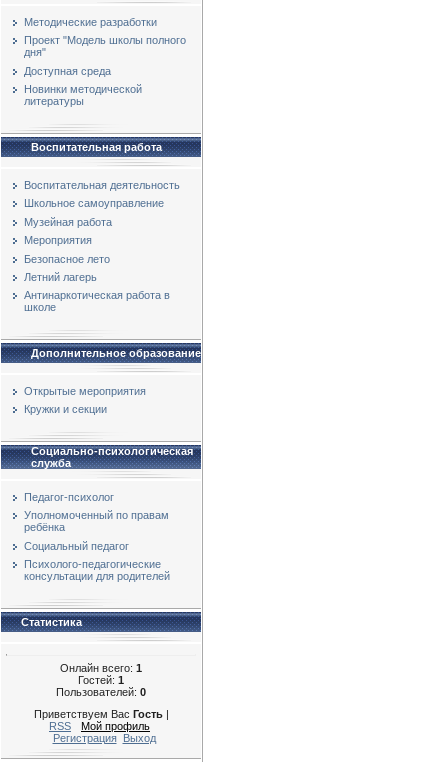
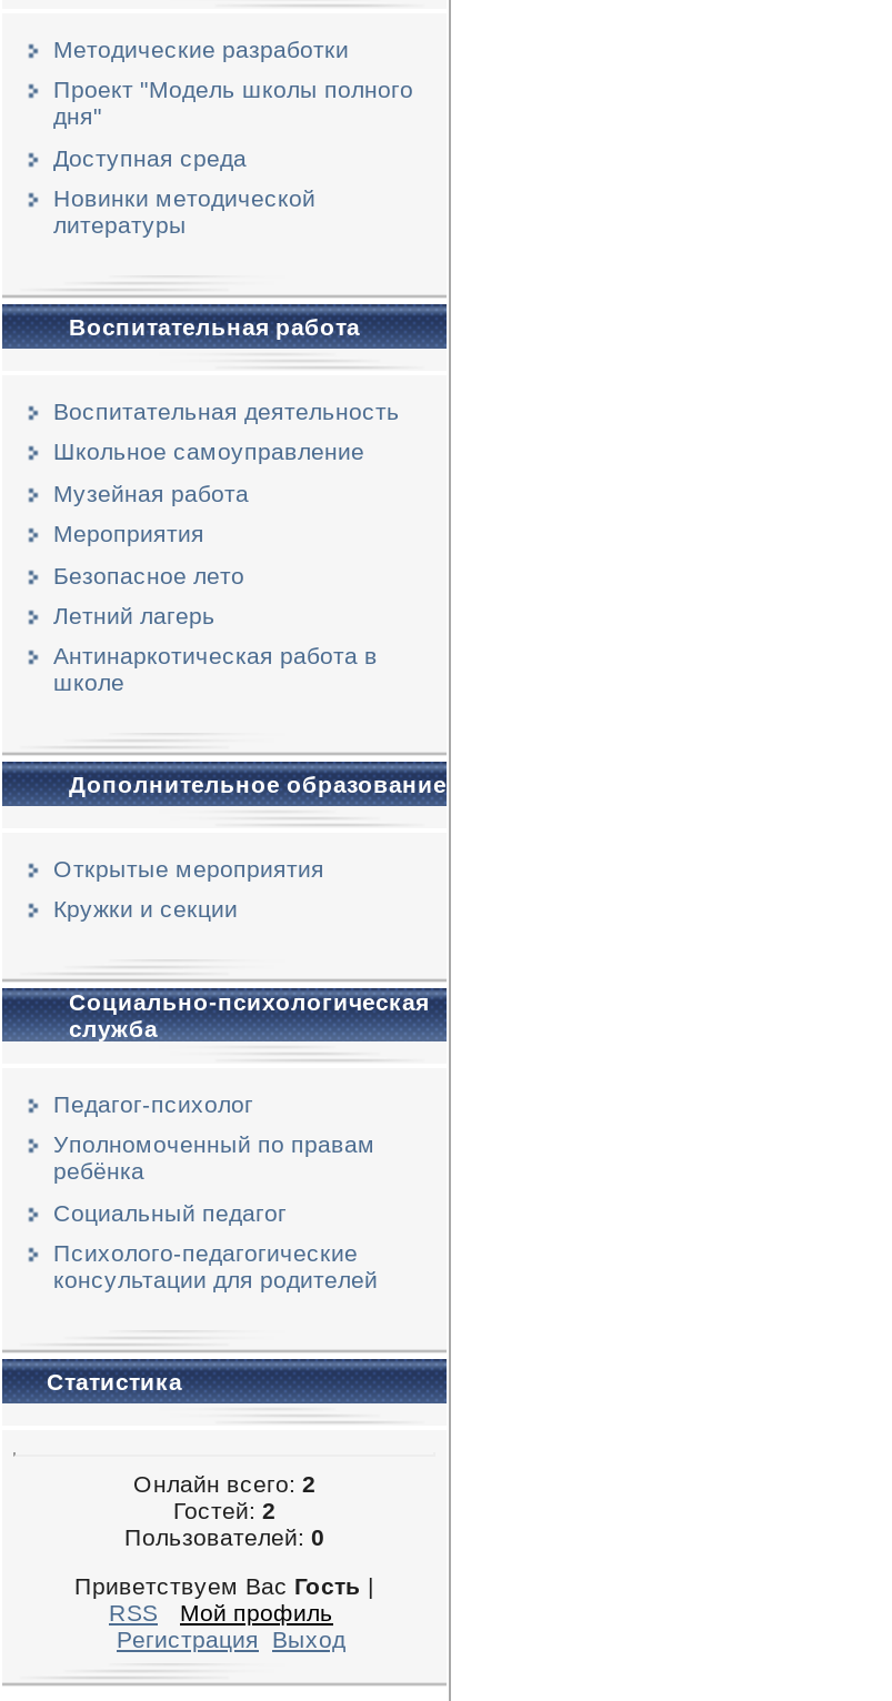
- Онлайн всего: 1
+ Онлайн всего: 2

- Гостей: 1
+ Гостей: 2
